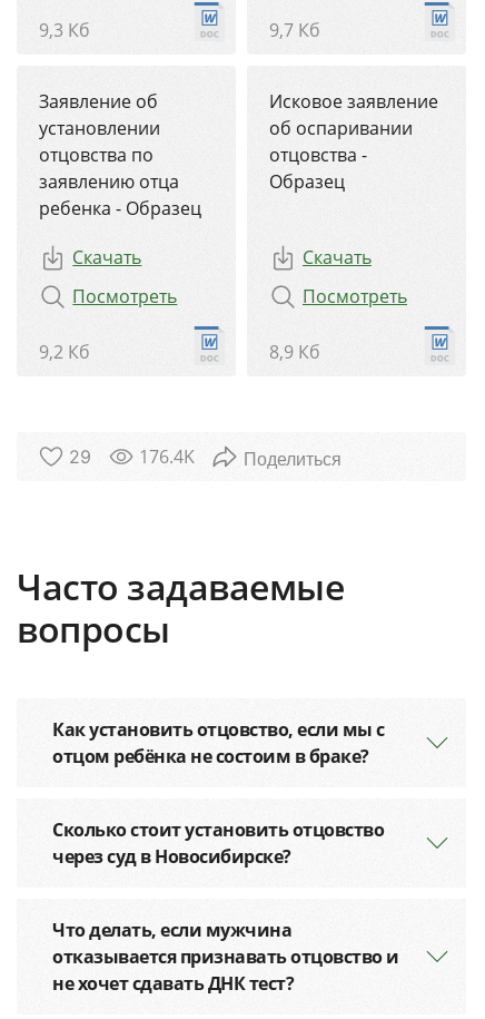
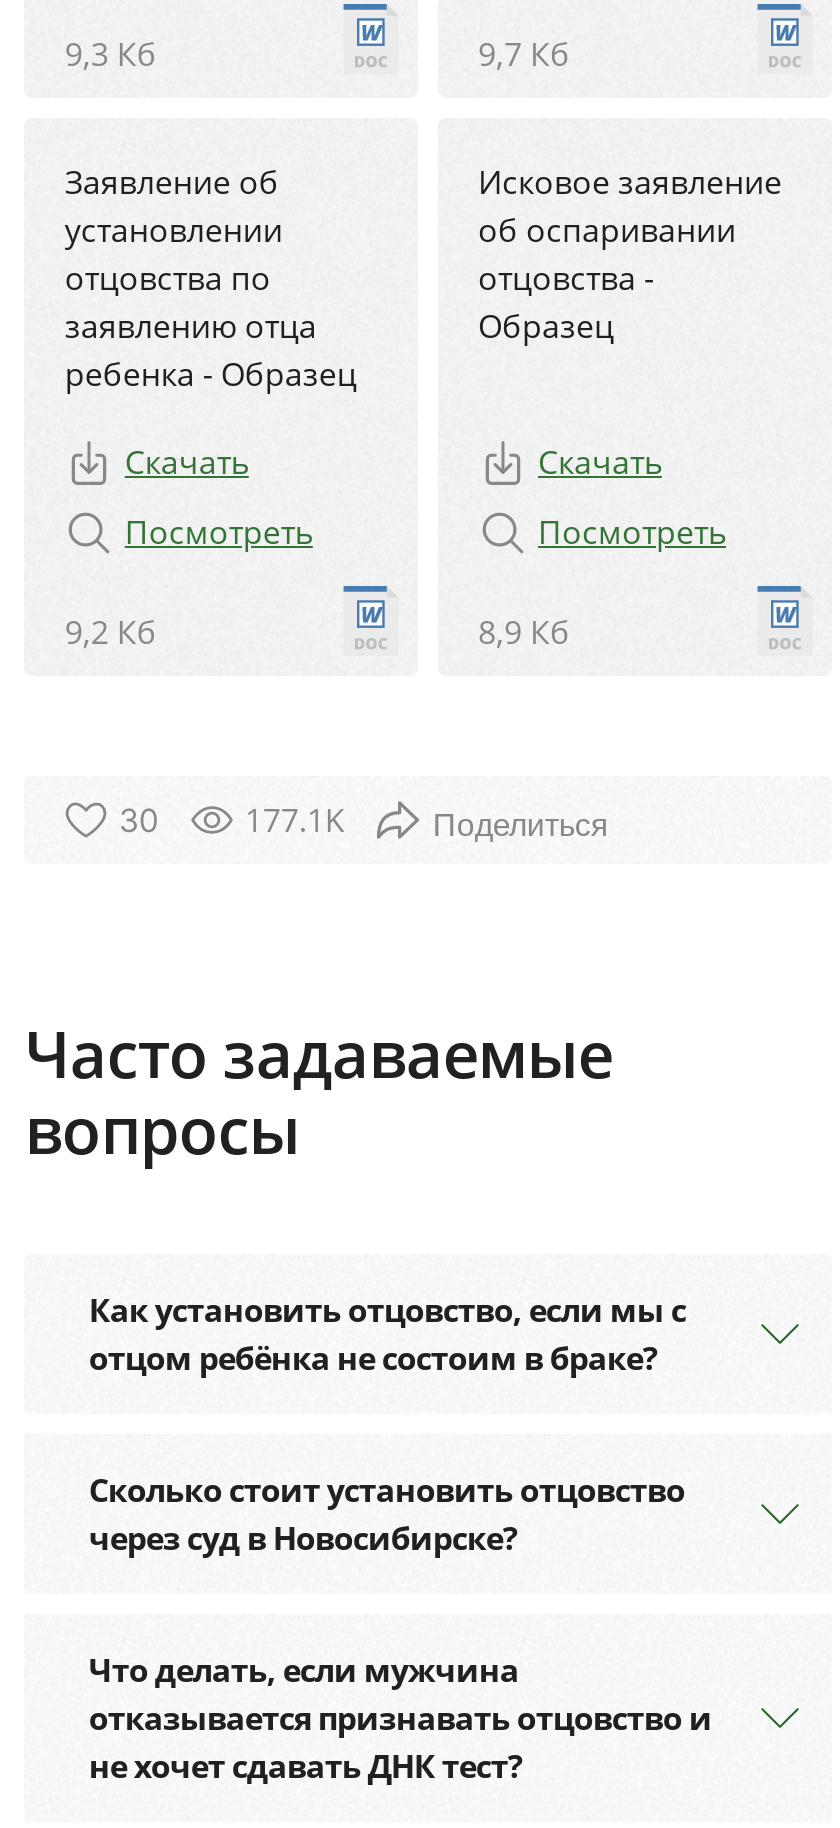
- 29
- 176.4K
+ 30
+ 177.1K
